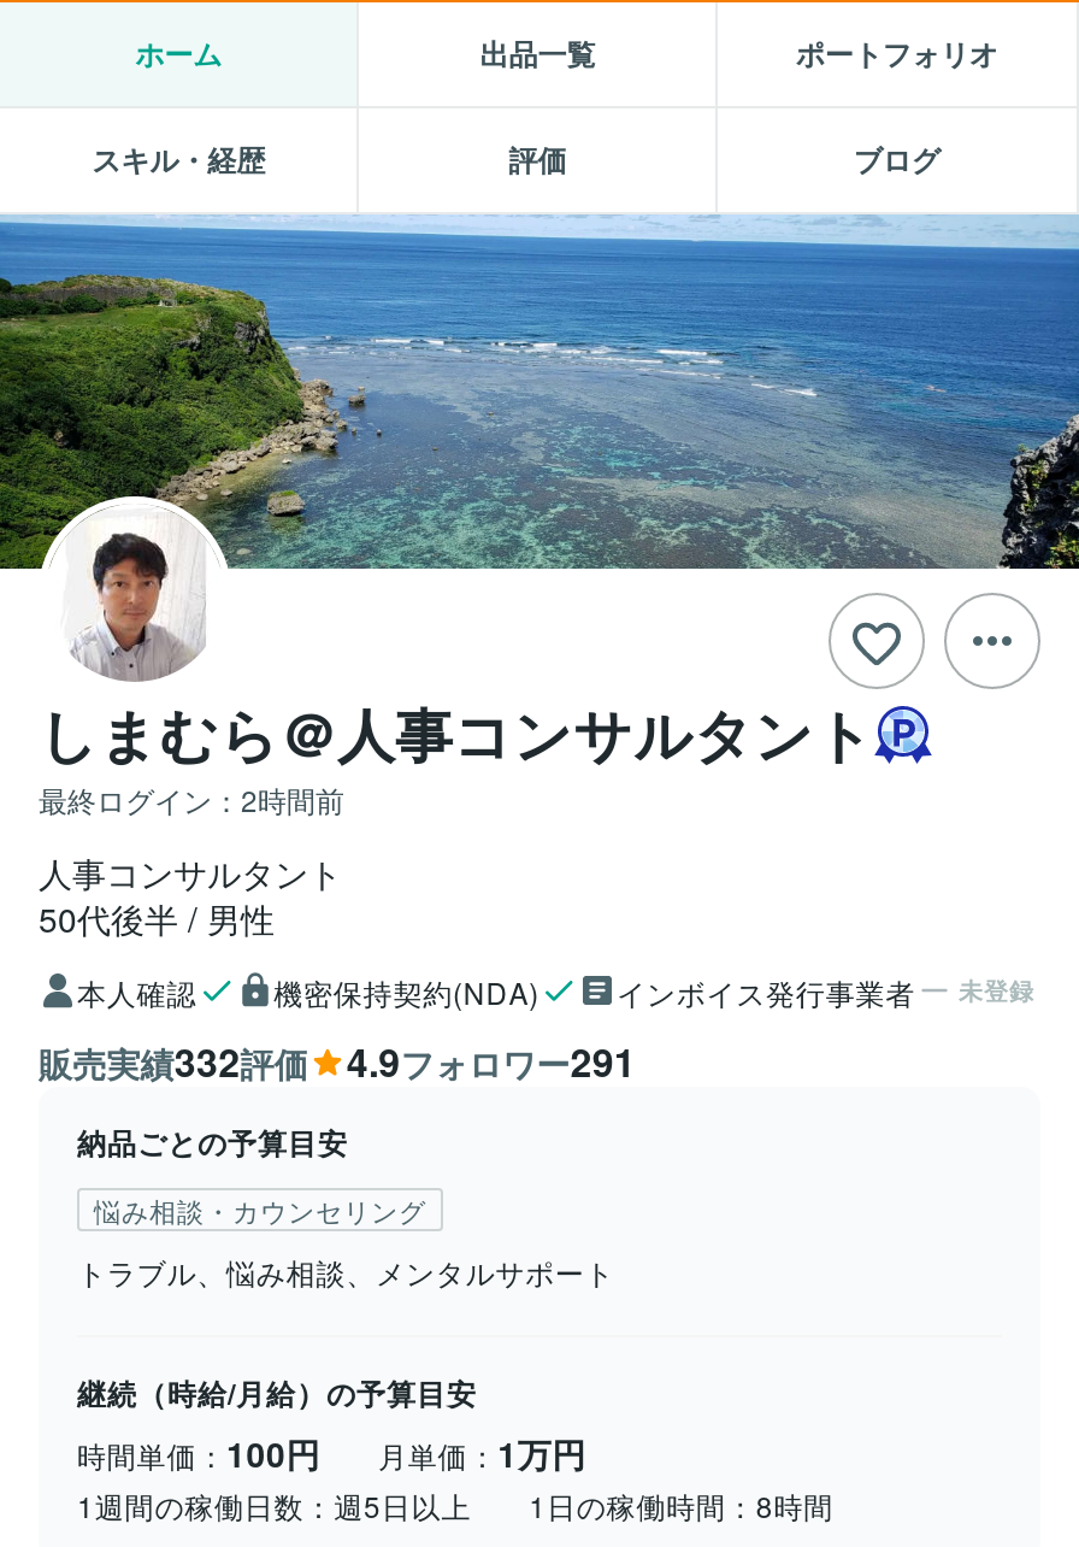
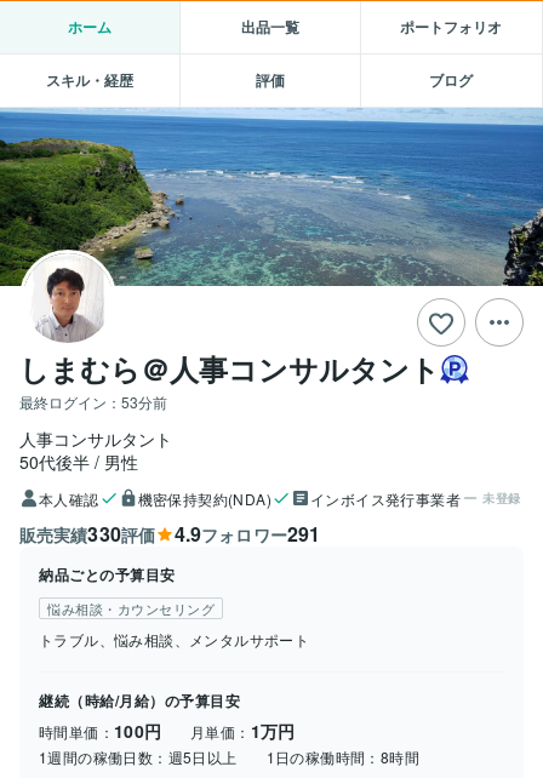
- 最終ログイン：2時間前
+ 最終ログイン：53分前

- 販売実績332評価
+ 販売実績330評価
